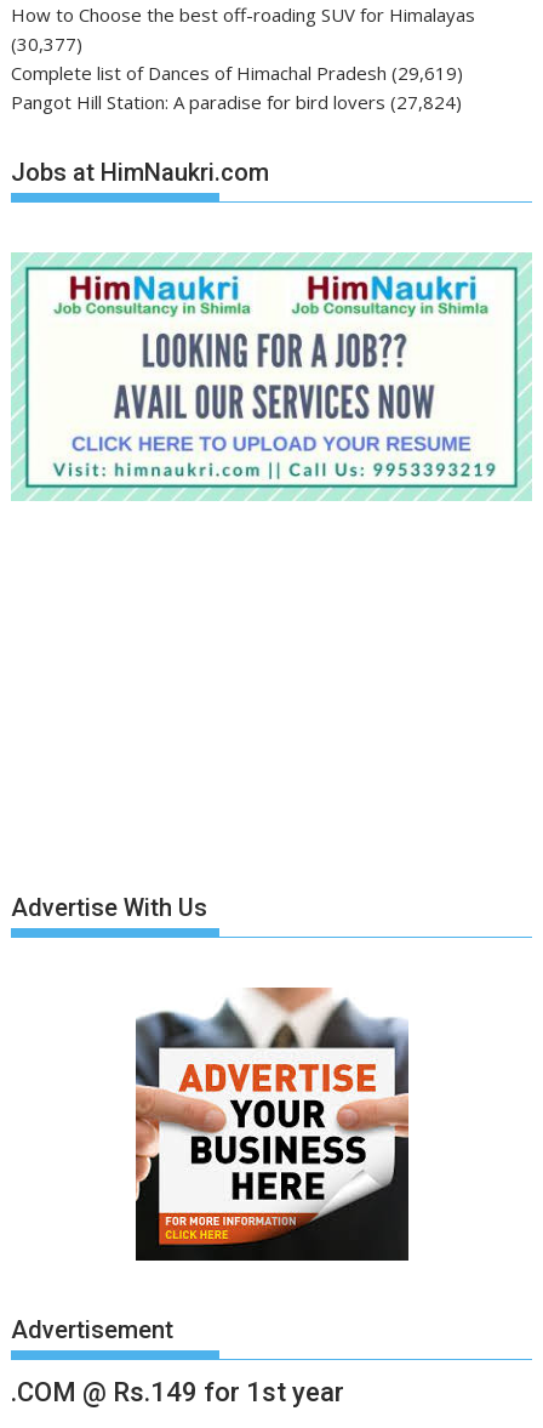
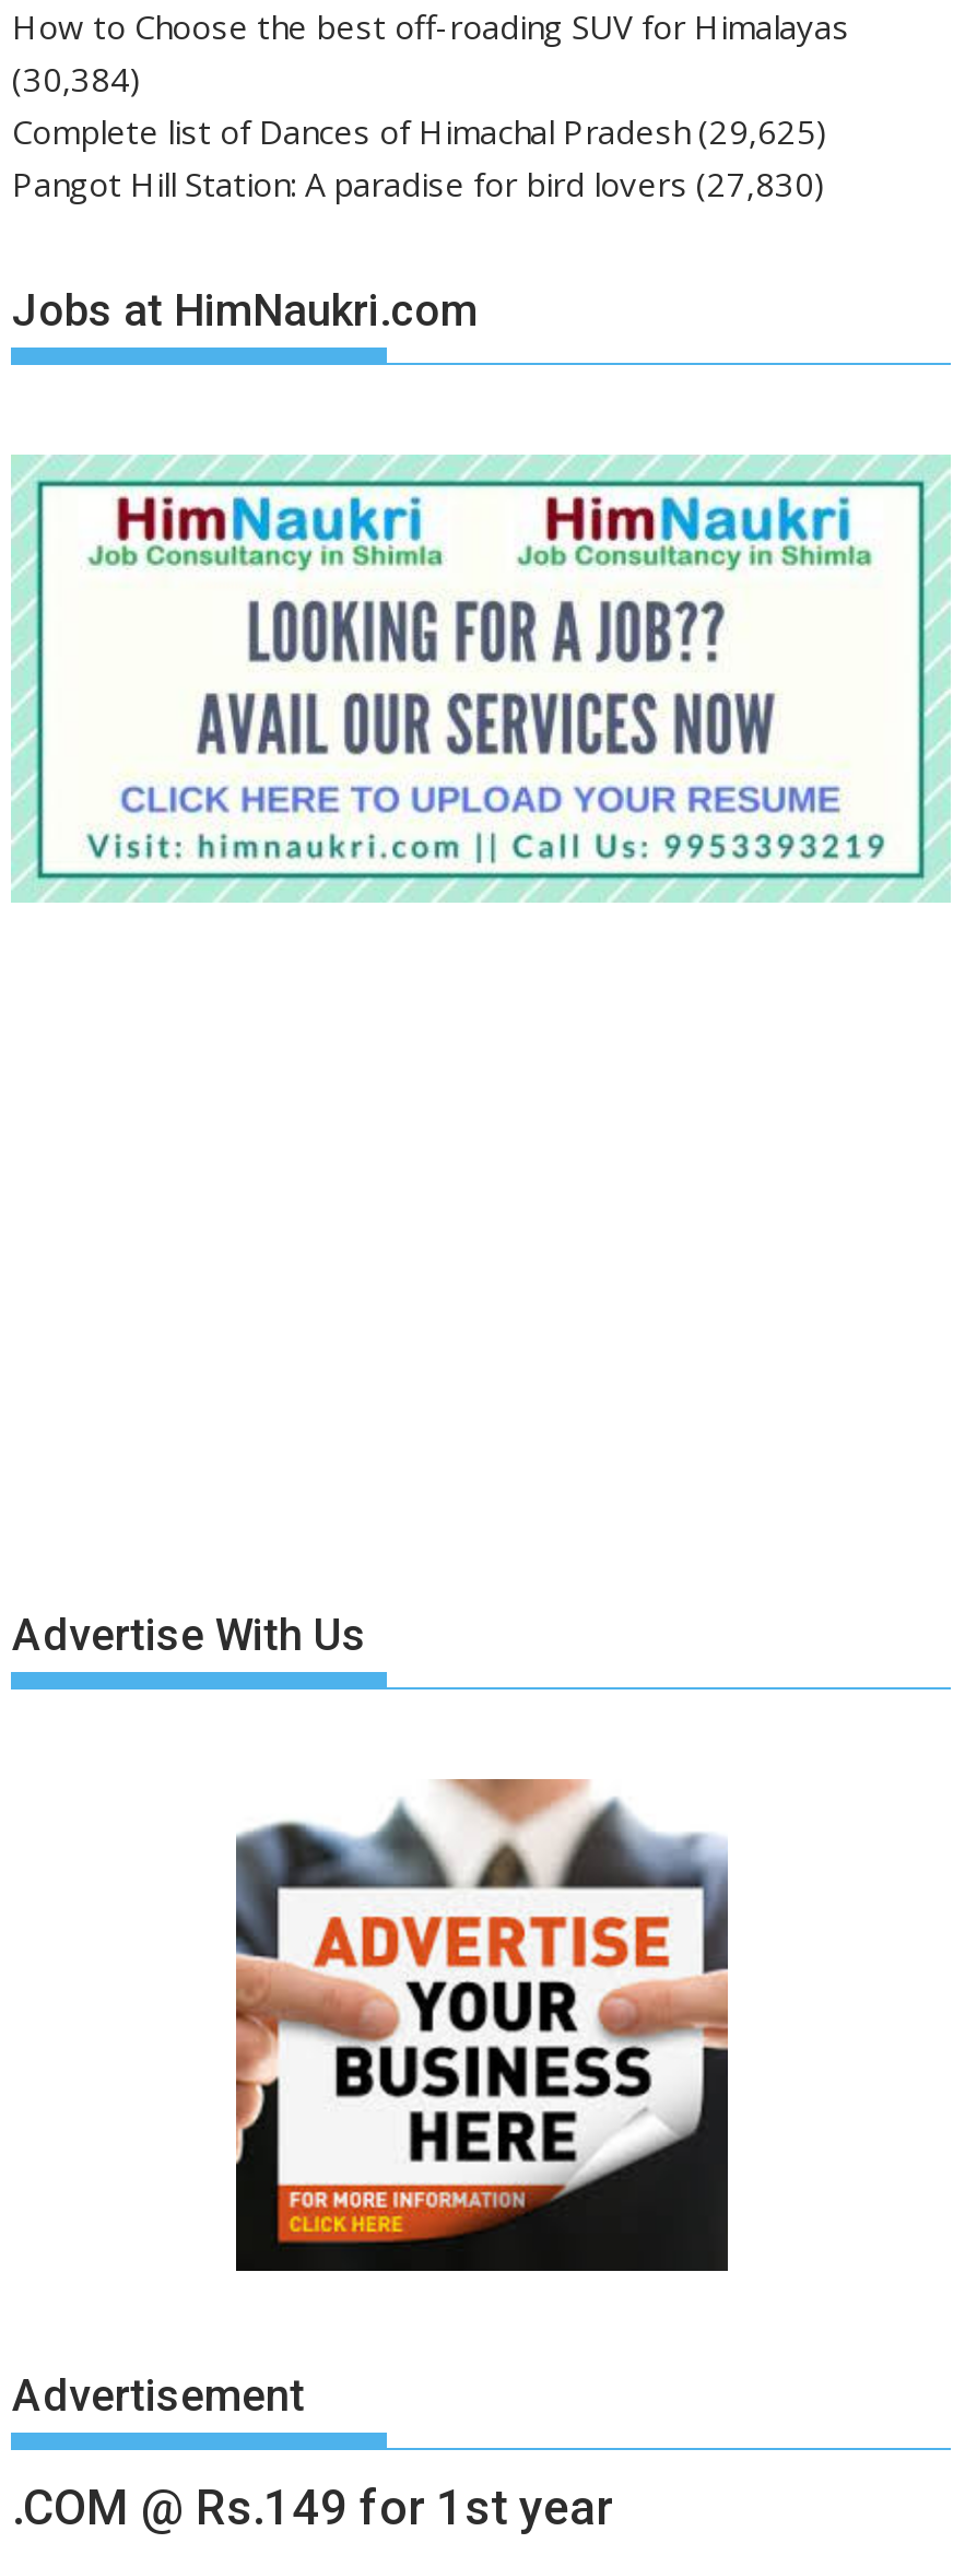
- (30,377)
+ (30,384)

- Complete list of Dances of Himachal Pradesh (29,619)
+ Complete list of Dances of Himachal Pradesh (29,625)

- Pangot Hill Station: A paradise for bird lovers (27,824)
+ Pangot Hill Station: A paradise for bird lovers (27,830)
